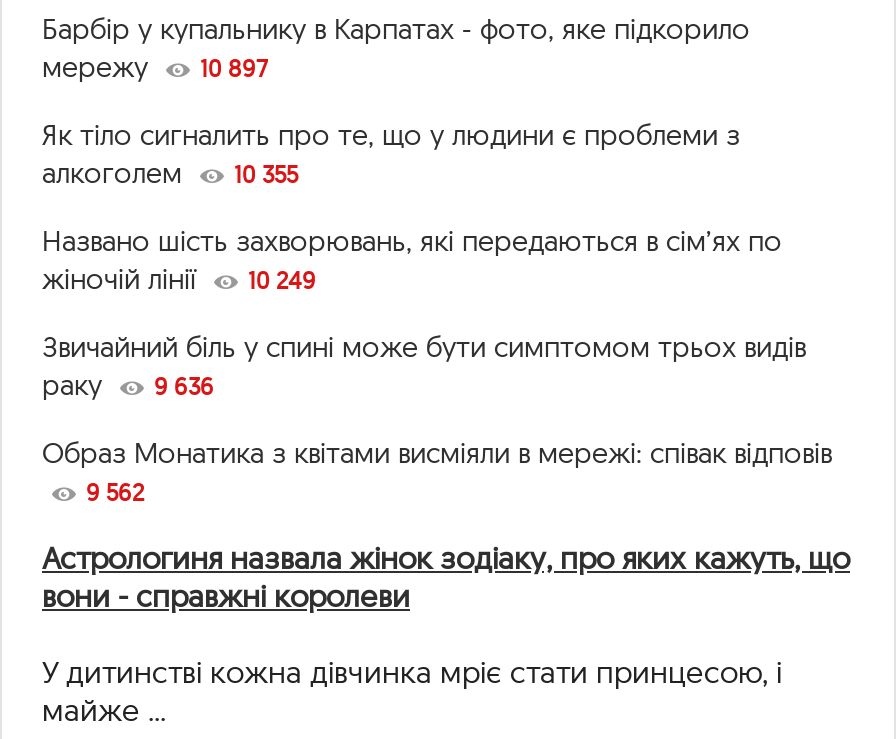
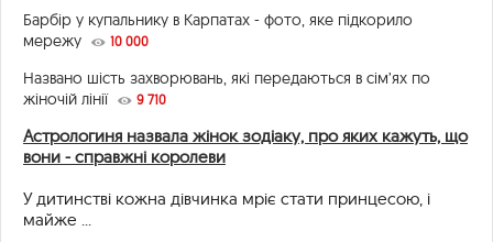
- 10 897
- Як тіло сигналить про те, що у людини є проблеми з
- алкоголем
- 10 355
+ 10 000

- 10 249
- Звичайний біль у спині може бути симптомом трьох видів
- раку
- 9 636
- Образ Монатика з квітами висміяли в мережі: співак відповів
- 9 562
+ 9 710
